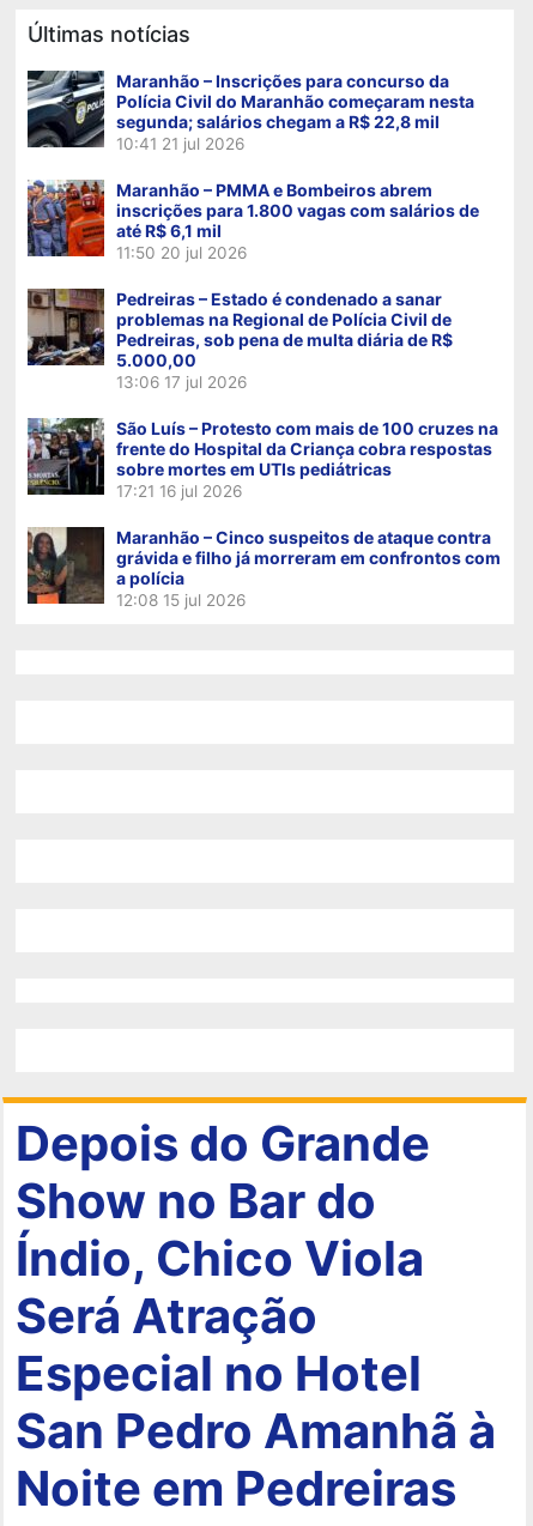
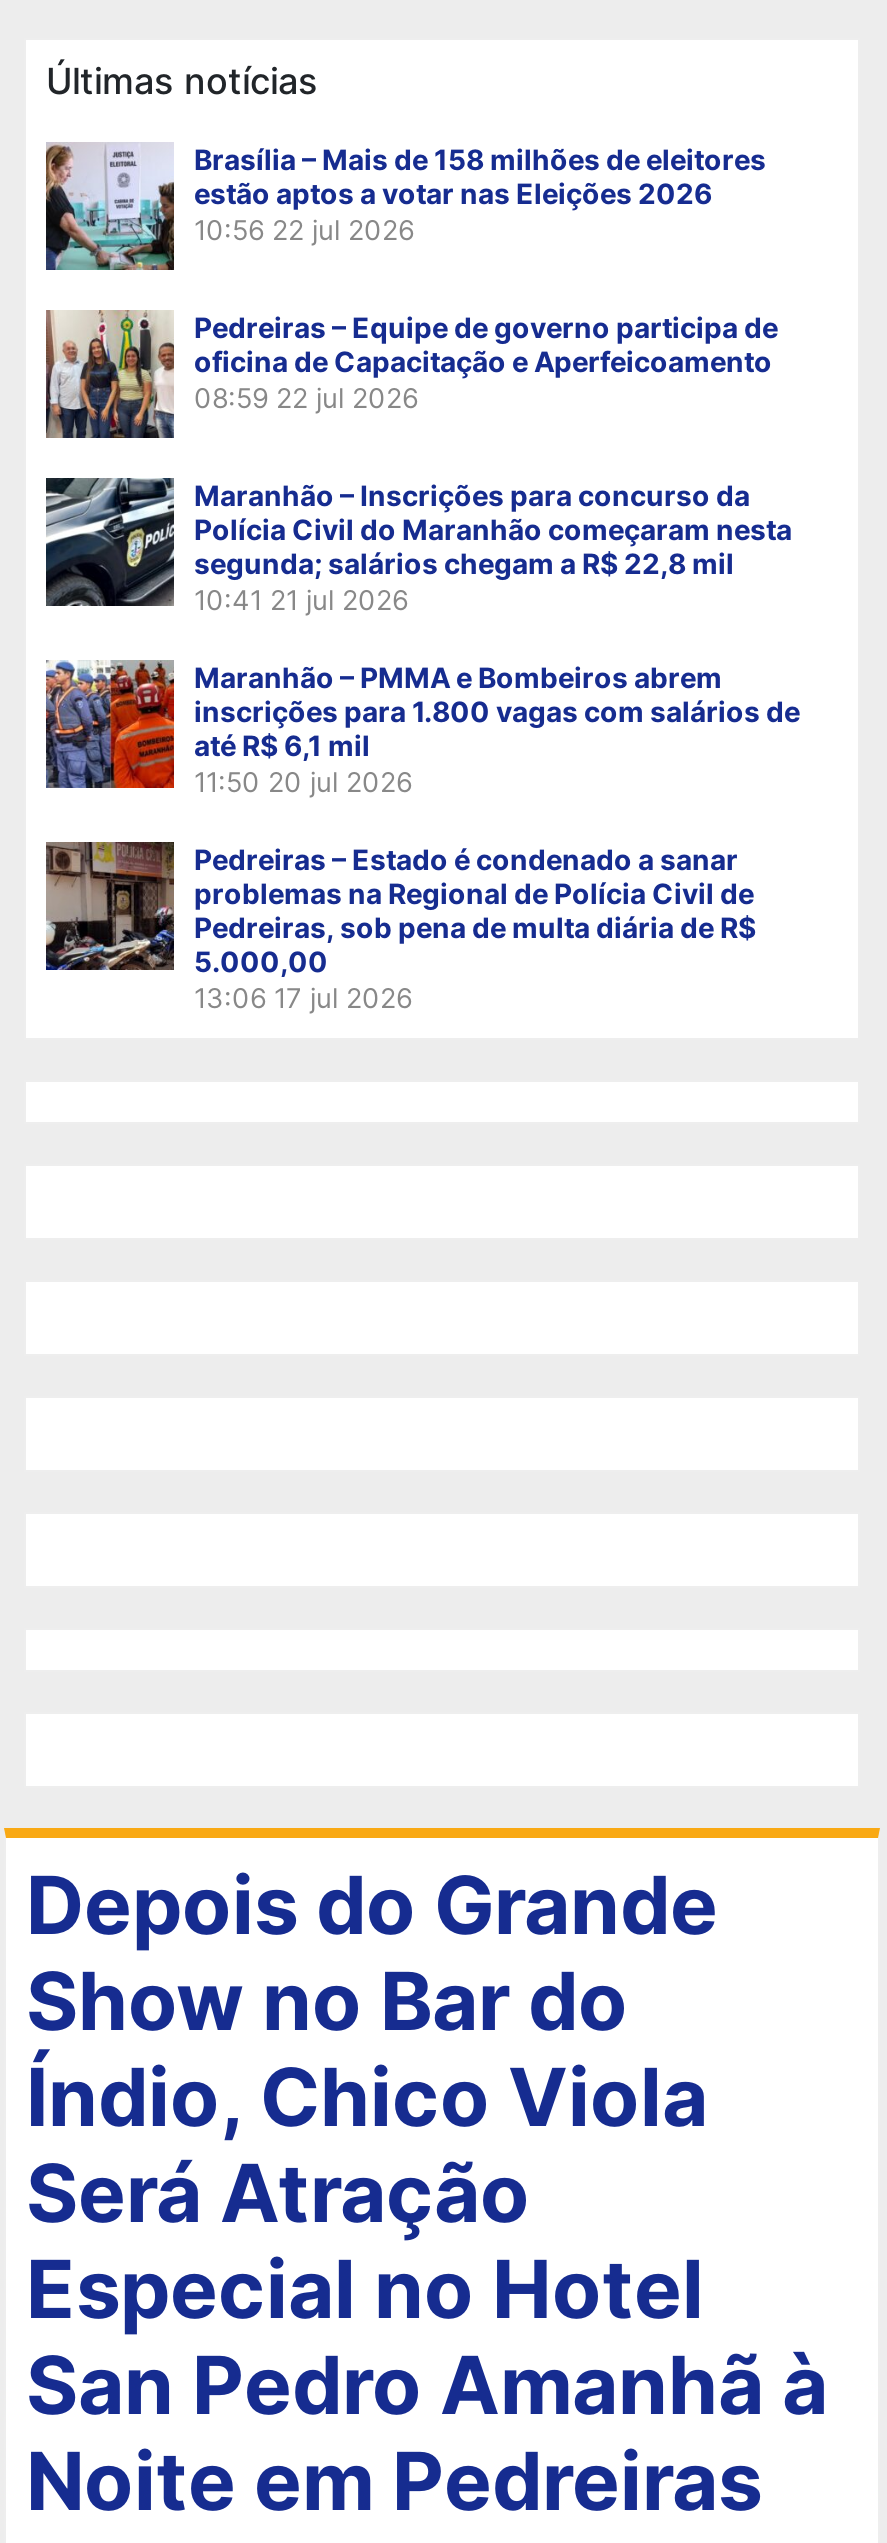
+ [image]
+ Brasília – Mais de 158 milhões de eleitores
+ estão aptos a votar nas Eleições 2026
+ 10:56 22 jul 2026
+ Pedreiras – Equipe de governo participa de
+ oficina de Capacitação e Aperfeicoamento
+ 08:59 22 jul 2026

+ [image]

moved down: [image] | Maranhão – Inscrições para concurso da | Polícia Civil do Maranhão começaram nesta | ... | 5.000,00 | 13:06 17 jul 2026

- [image]
- São Luís – Protesto com mais de 100 cruzes na
- frente do Hospital da Criança cobra respostas
- sobre mortes em UTIs pediátricas
- 17:21 16 jul 2026
- Maranhão – Cinco suspeitos de ataque contra
- grávida e filho já morreram em confrontos com
- a polícia
- 12:08 15 jul 2026

- [image]
